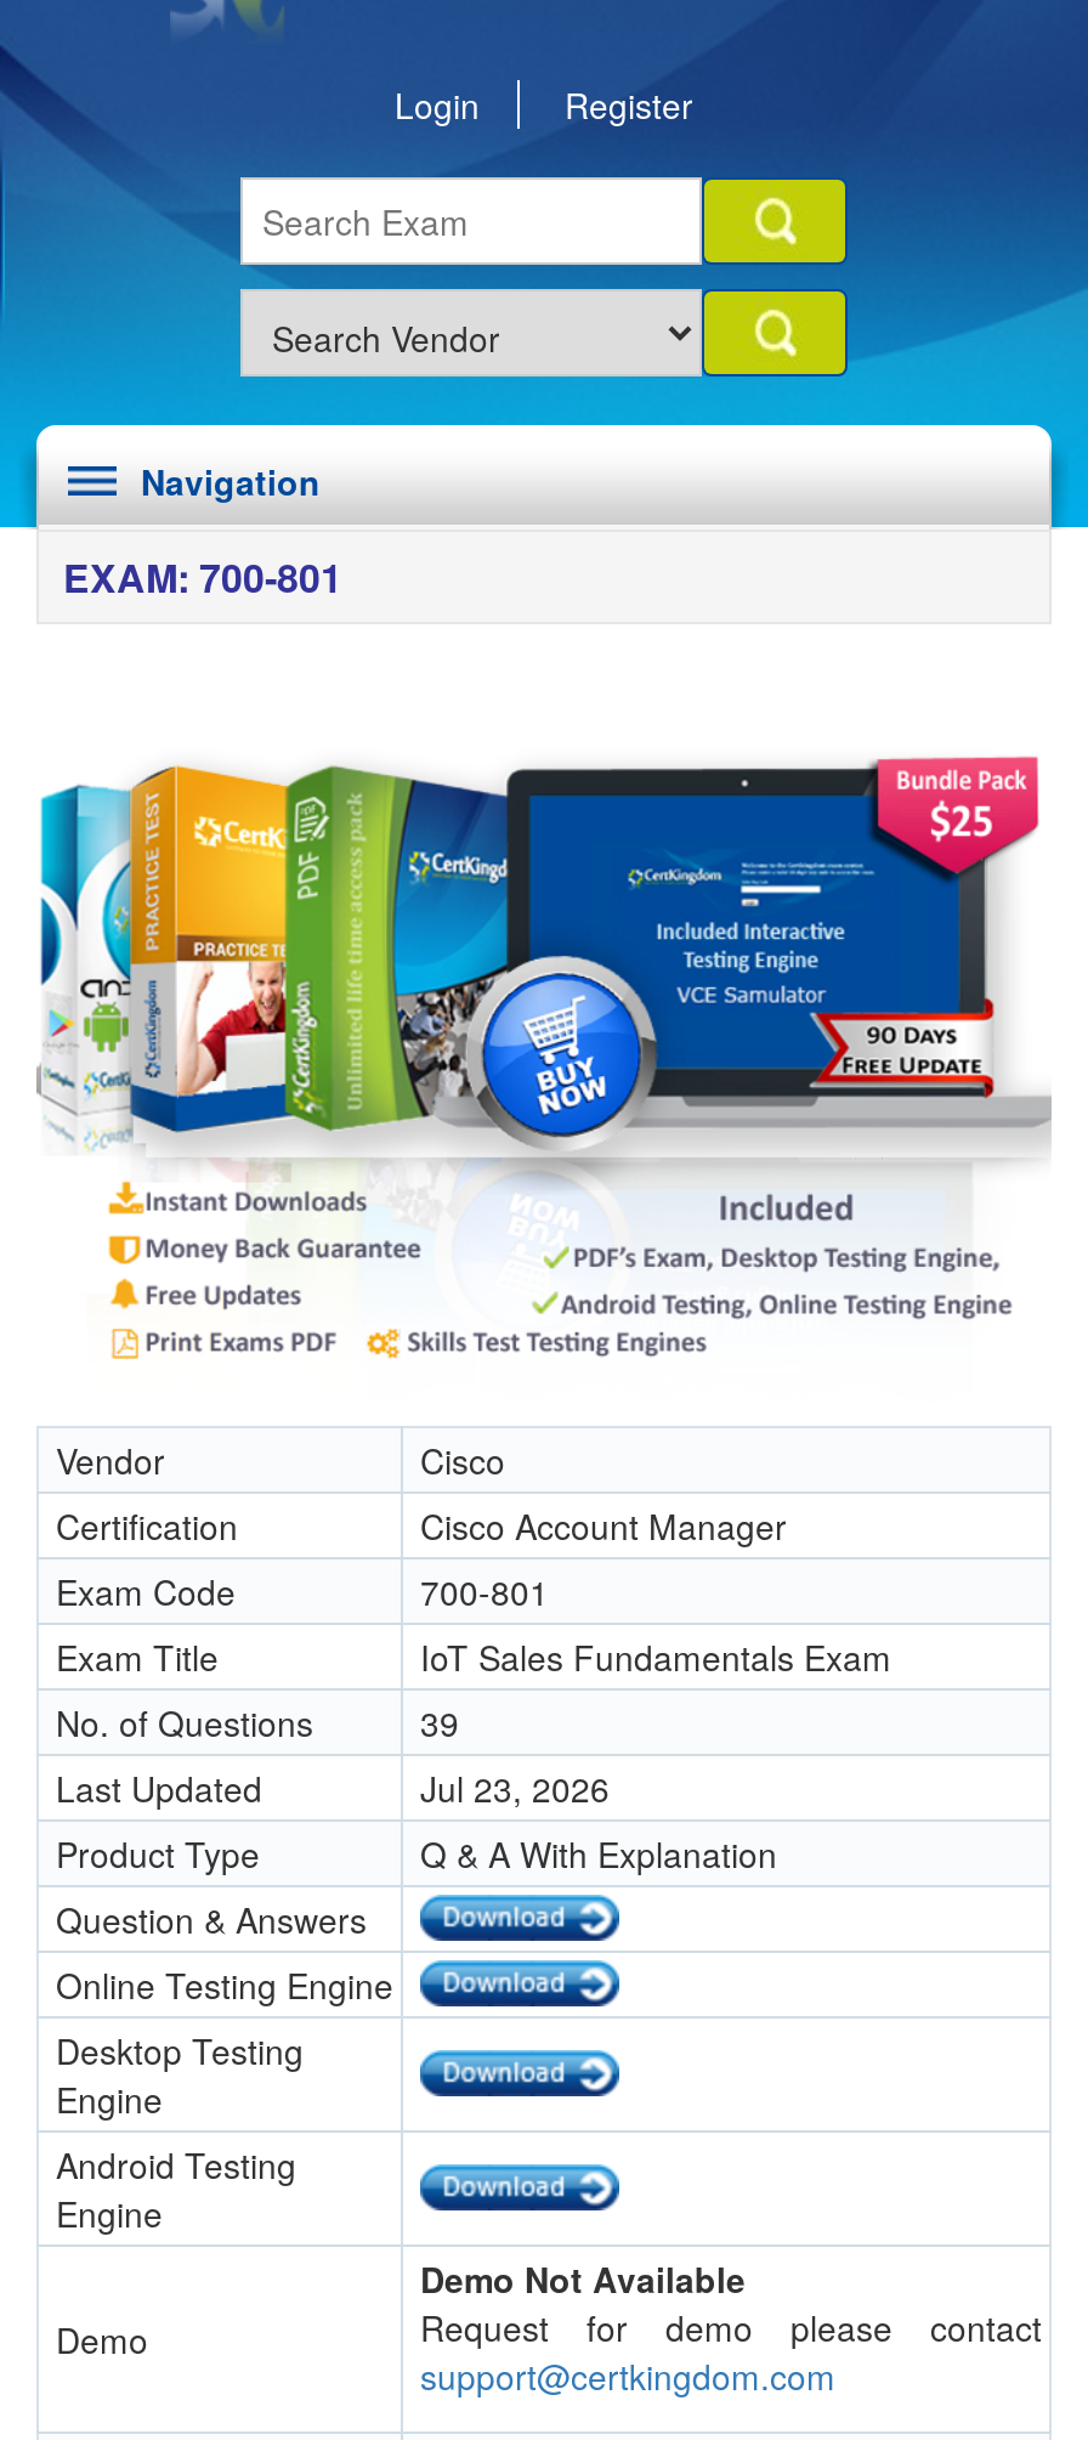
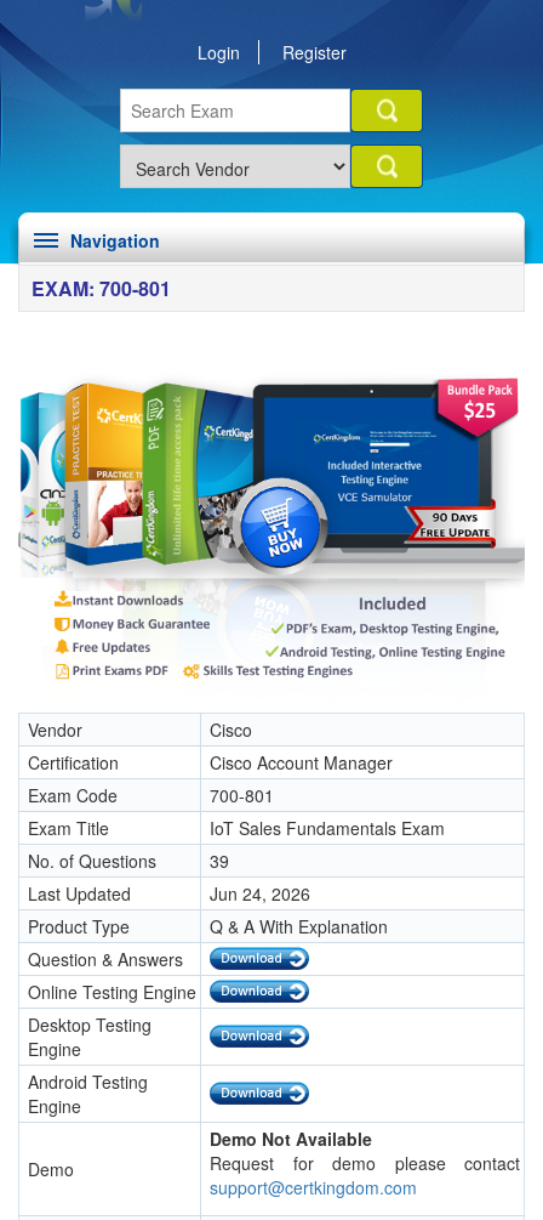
- Jul 23, 2026
+ Jun 24, 2026
